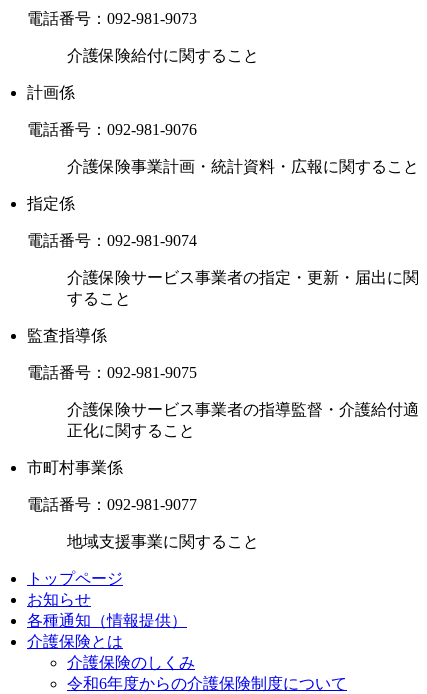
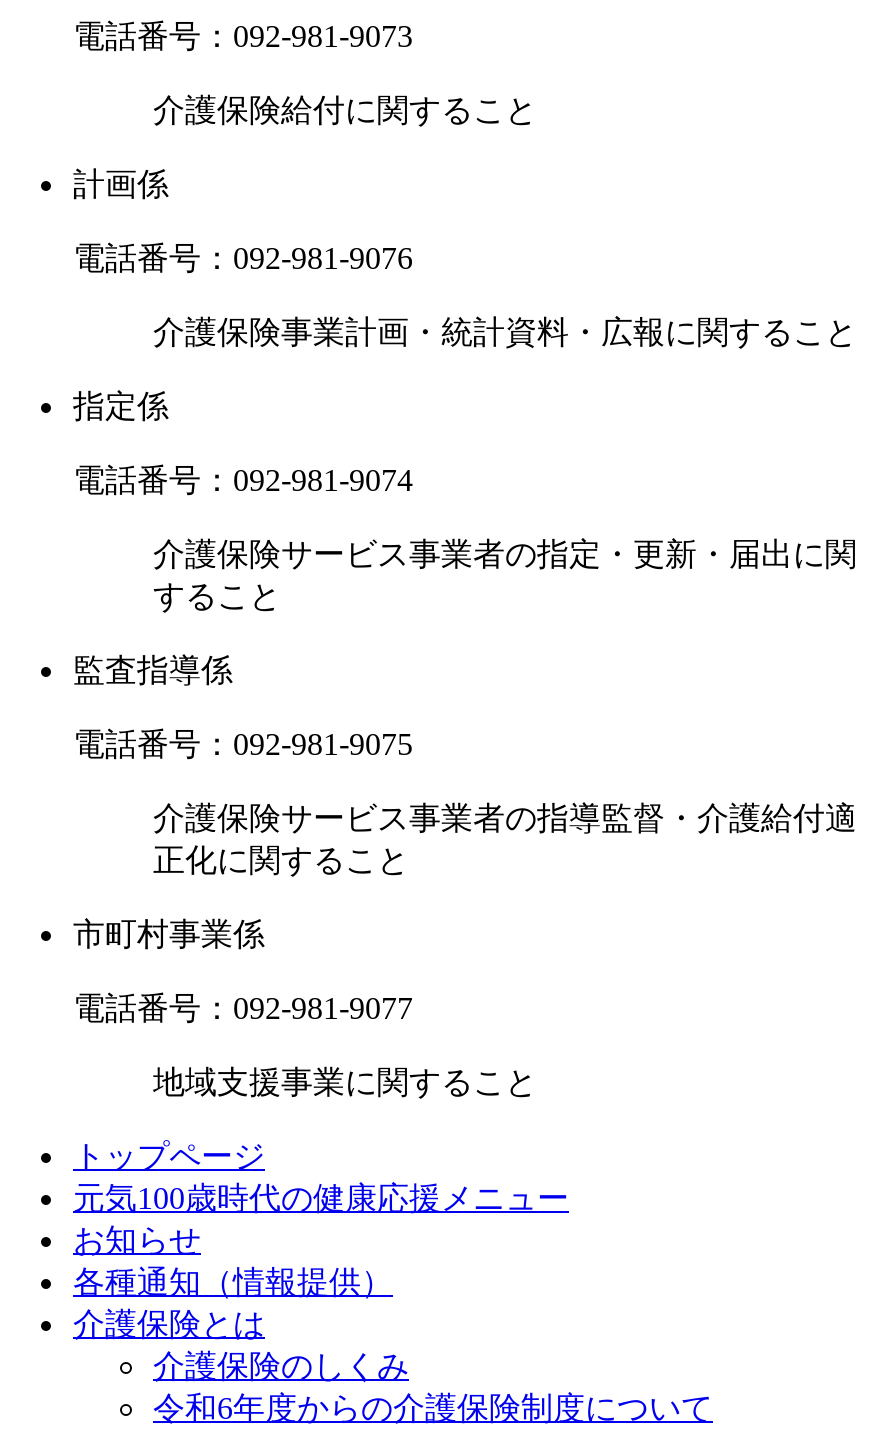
+ 元気100歳時代の健康応援メニュー
